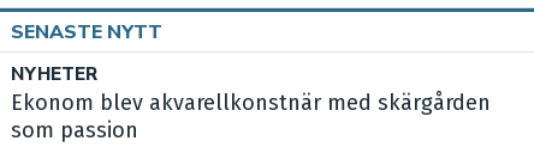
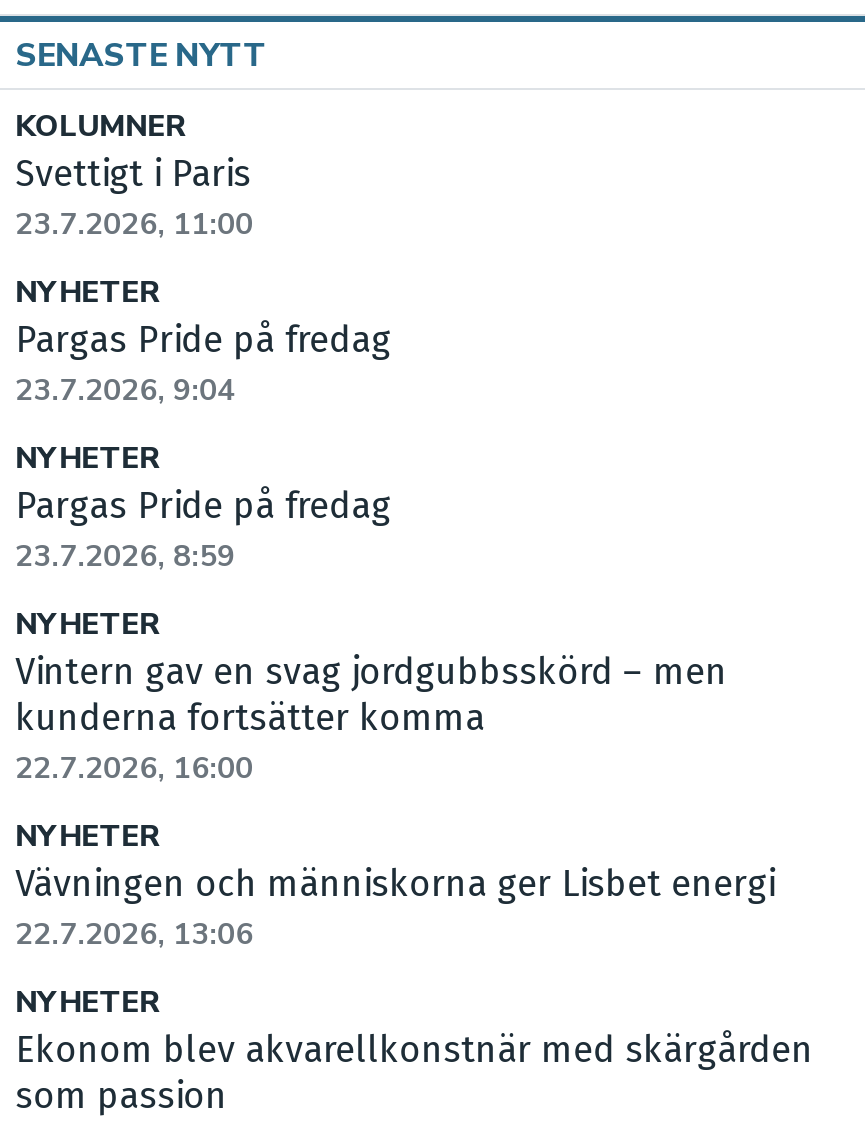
+ KOLUMNER
+ Svettigt i Paris
+ 23.7.2026, 11:00
+ NYHETER
+ Pargas Pride på fredag
+ 23.7.2026, 9:04
+ NYHETER
+ Pargas Pride på fredag
+ 23.7.2026, 8:59
+ NYHETER
+ Vintern gav en svag jordgubbsskörd – men
+ kunderna fortsätter komma
+ 22.7.2026, 16:00
+ NYHETER
+ Vävningen och människorna ger Lisbet energi
+ 22.7.2026, 13:06
